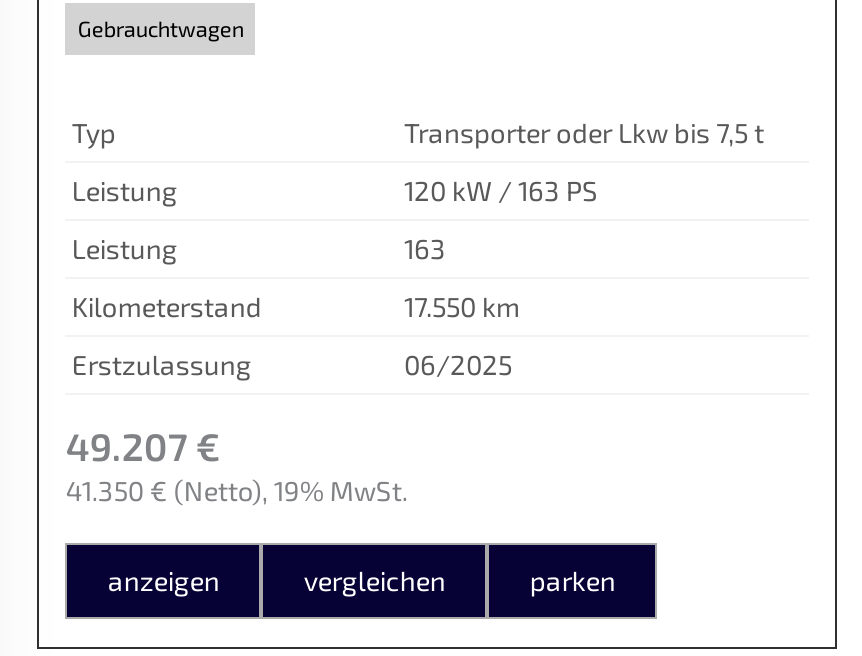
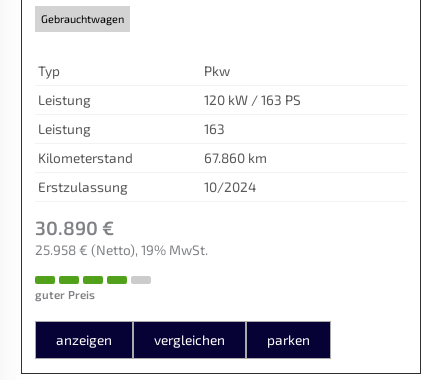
- Transporter oder Lkw bis 7,5 t
+ Pkw

- 17.550 km
+ 67.860 km

- 06/2025
- 49.207 €
- 41.350 €(Netto) 19% MwSt.
+ 10/2024
+ 30.890 €
+ 25.958 €(Netto) 19% MwSt.
+ guter Preis
